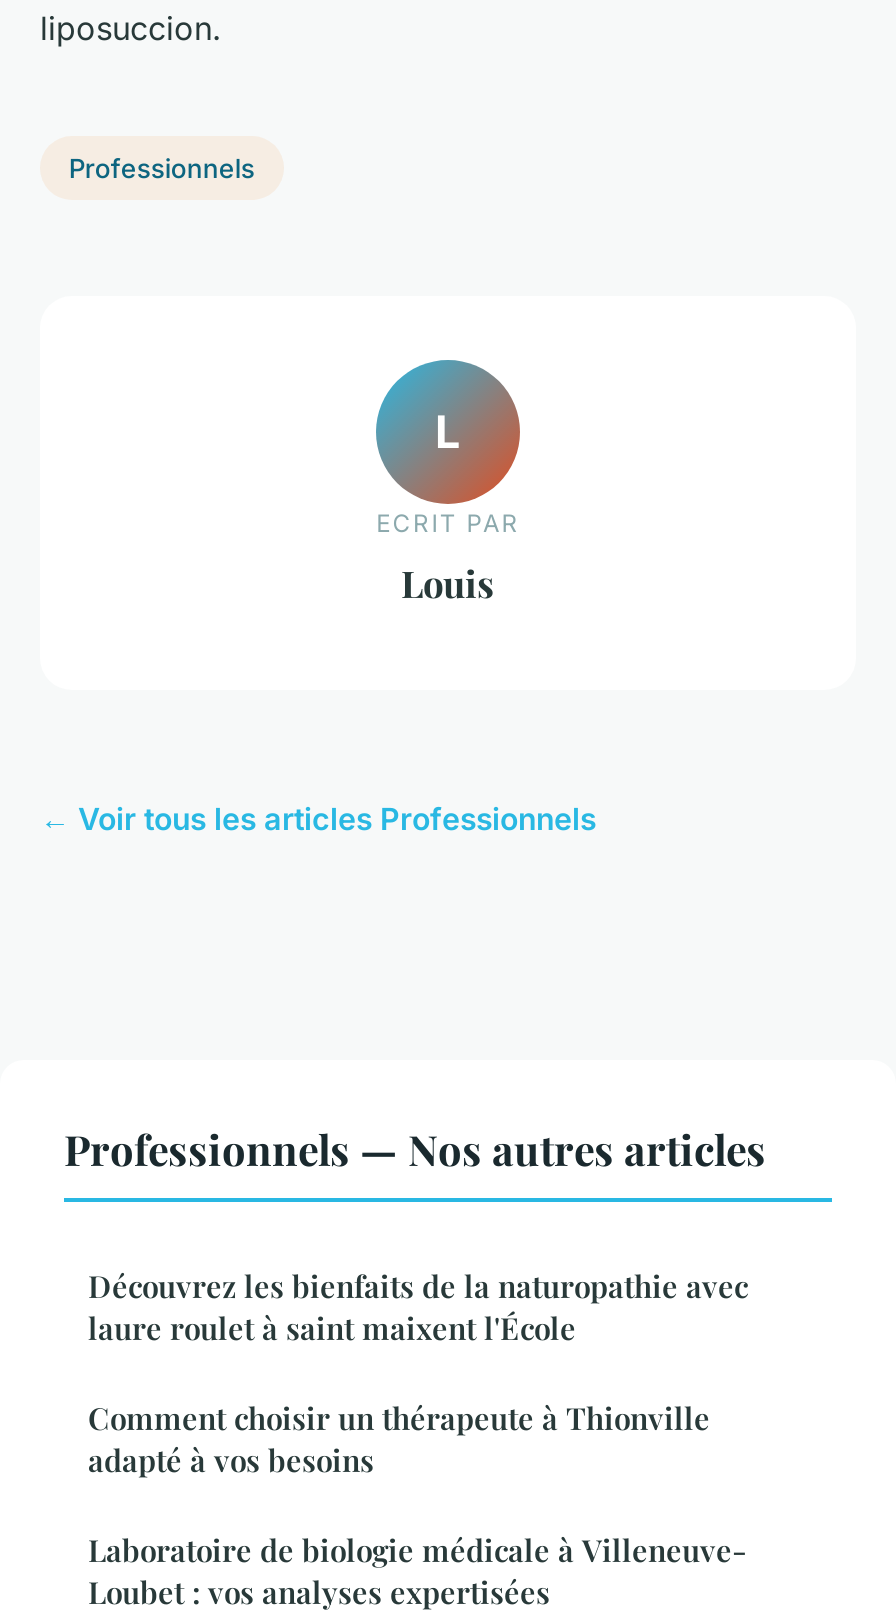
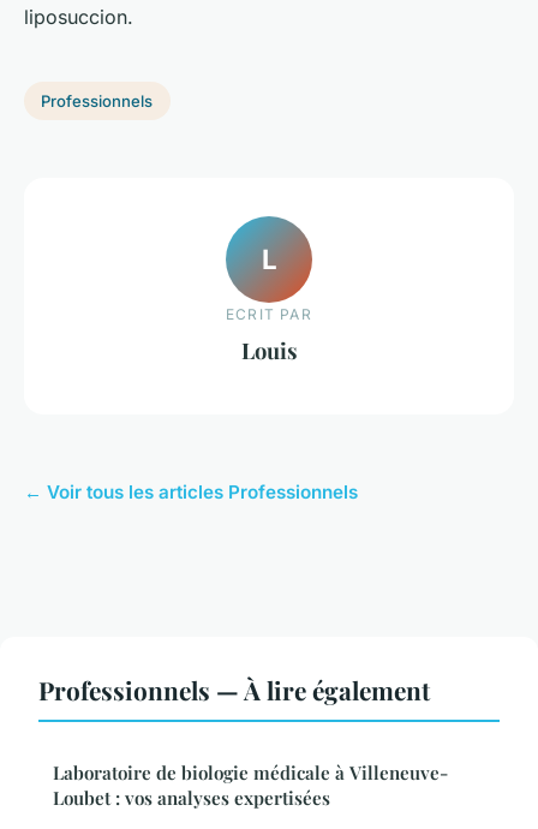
- Professionnels — Nos autres articles
- Découvrez les bienfaits de la naturopathie avec
- laure roulet à saint maixent l'École
- Comment choisir un thérapeute à Thionville
- adapté à vos besoins
+ Professionnels — À lire également
